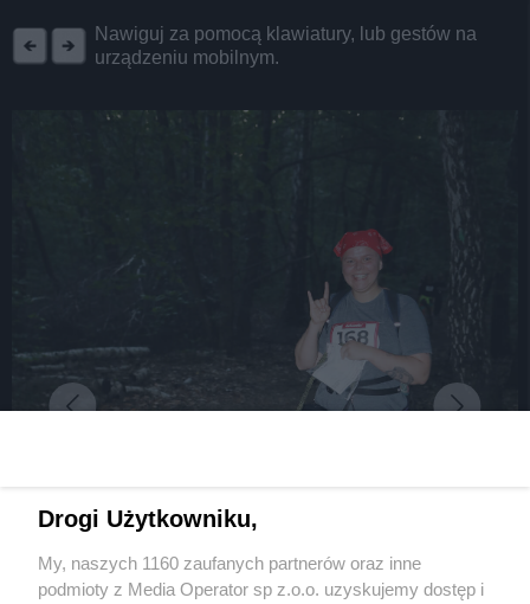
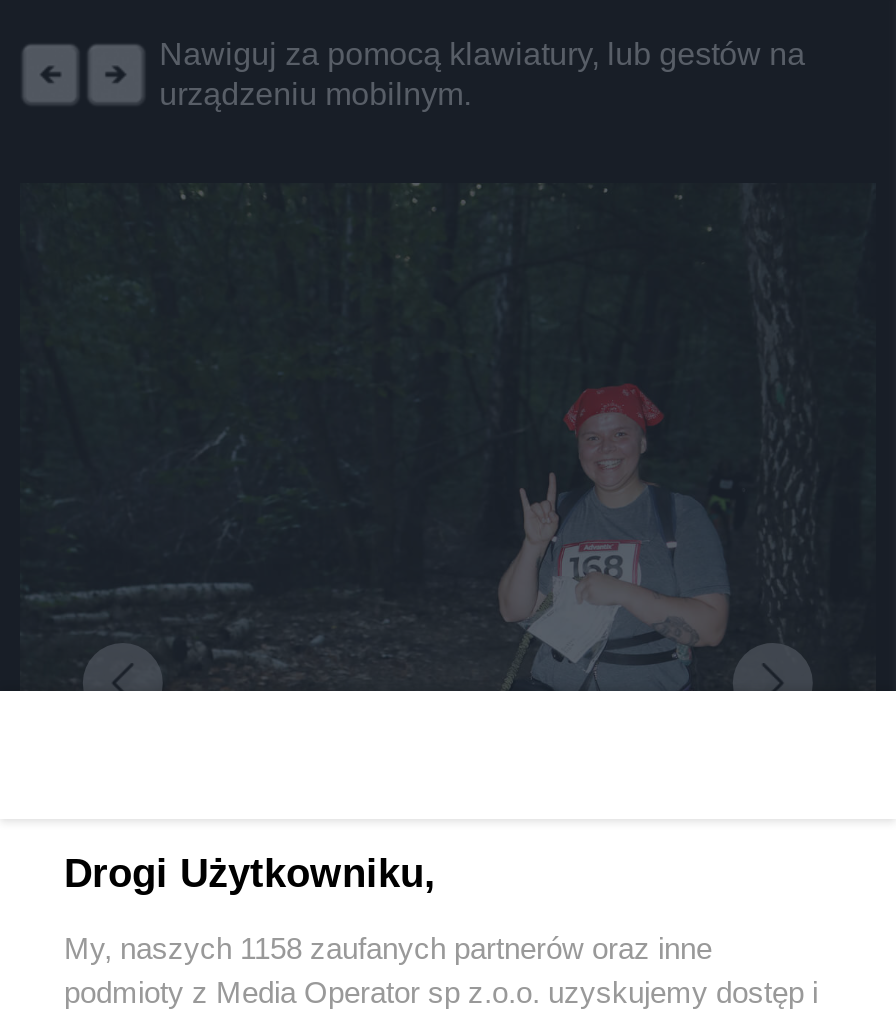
- My, naszych 1160 zaufanych partnerów oraz inne
+ My, naszych 1158 zaufanych partnerów oraz inne
